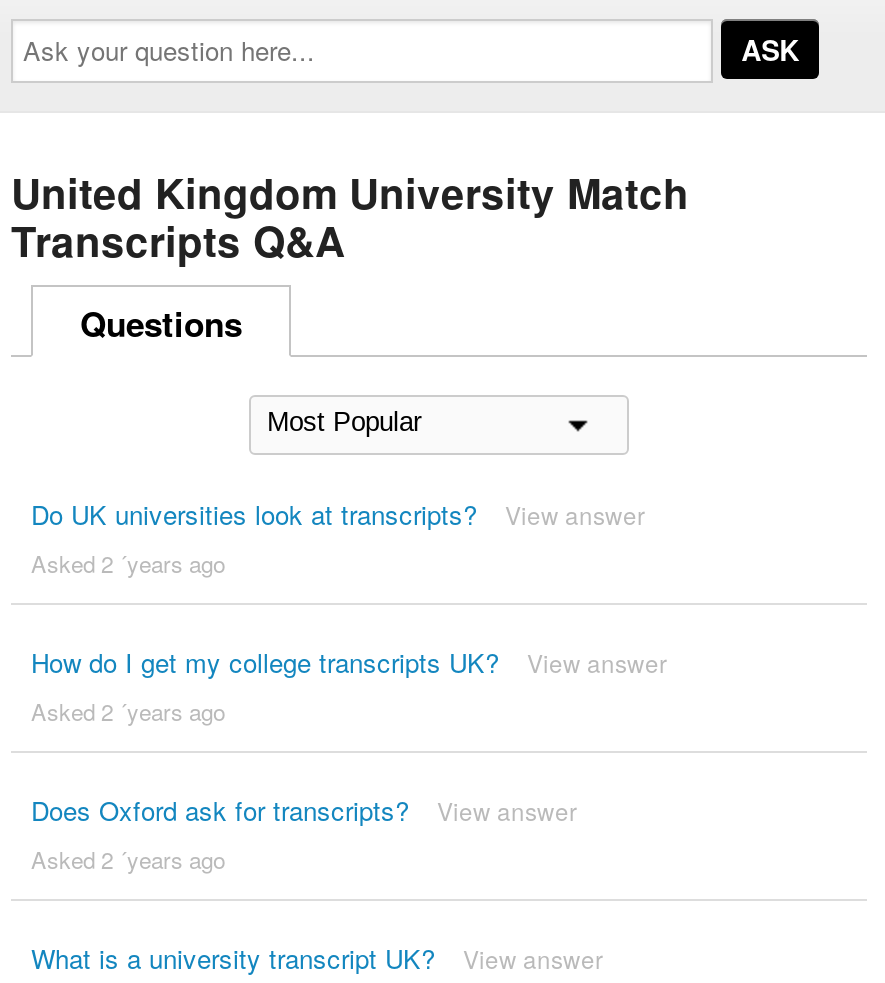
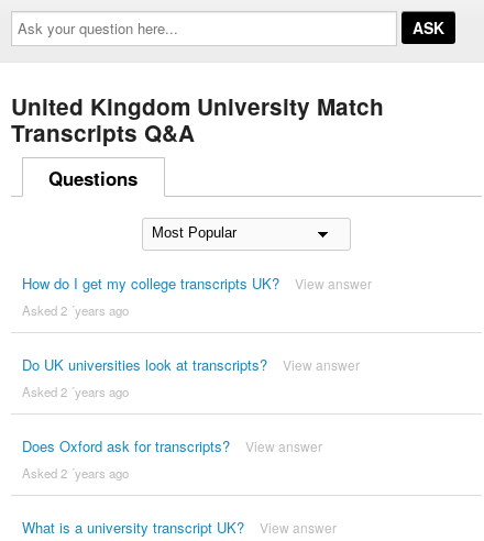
moved down: Do UK universities look at transcripts?

moved up: How do I get my college transcripts UK?
